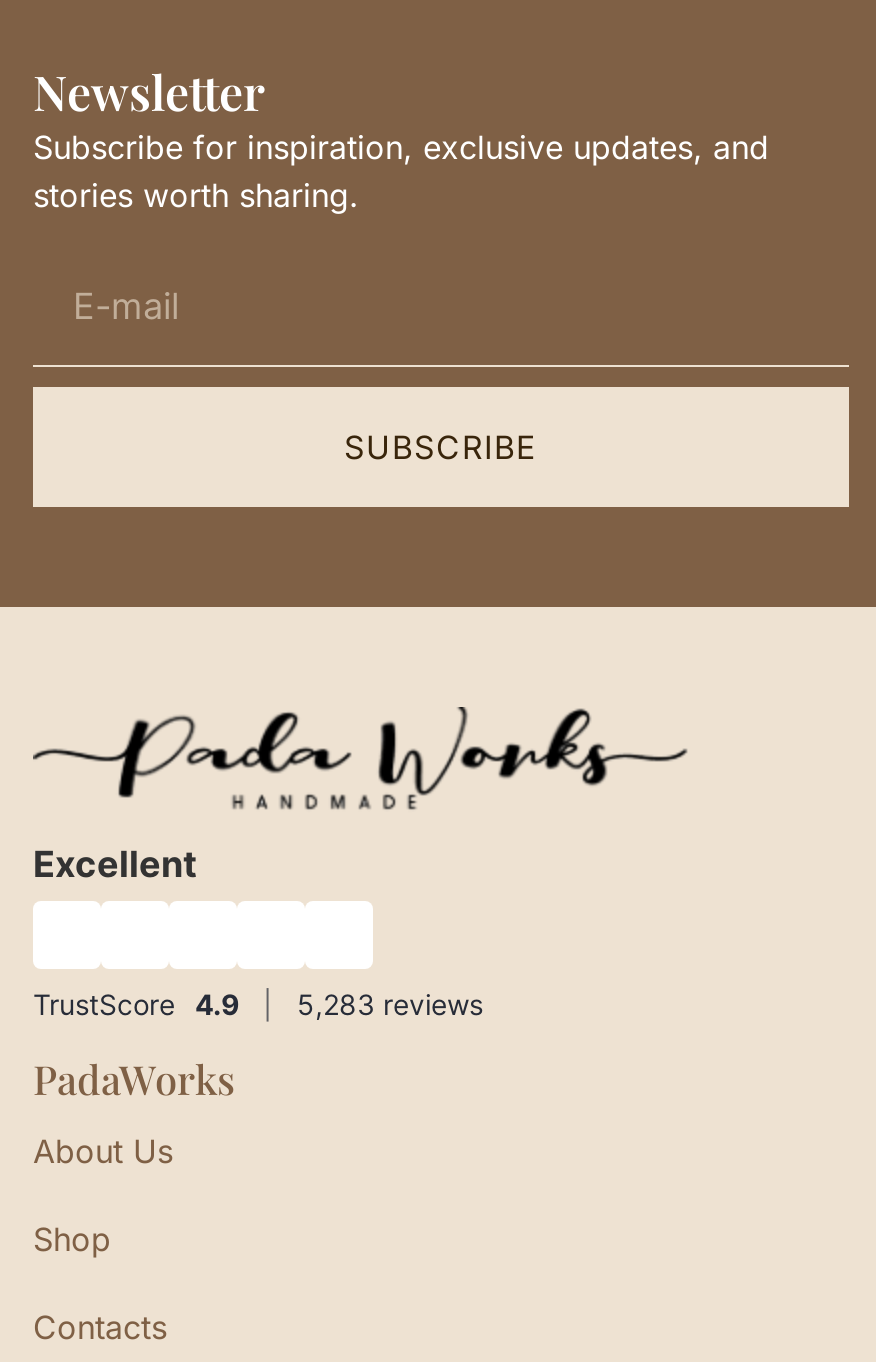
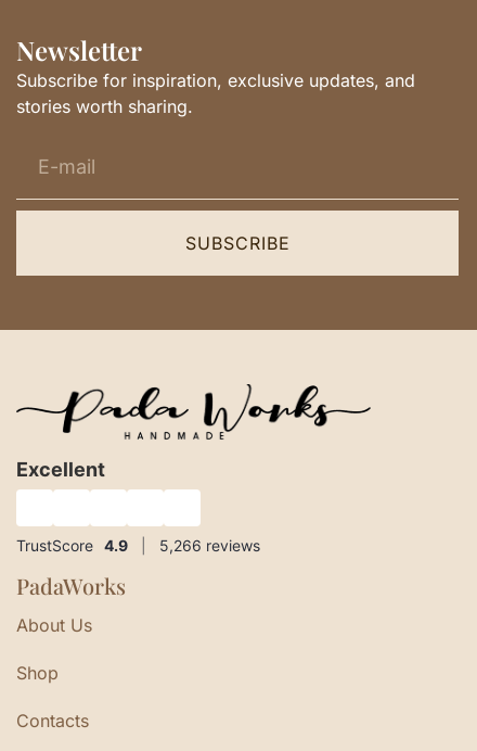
- 5,283 reviews
+ 5,266 reviews
